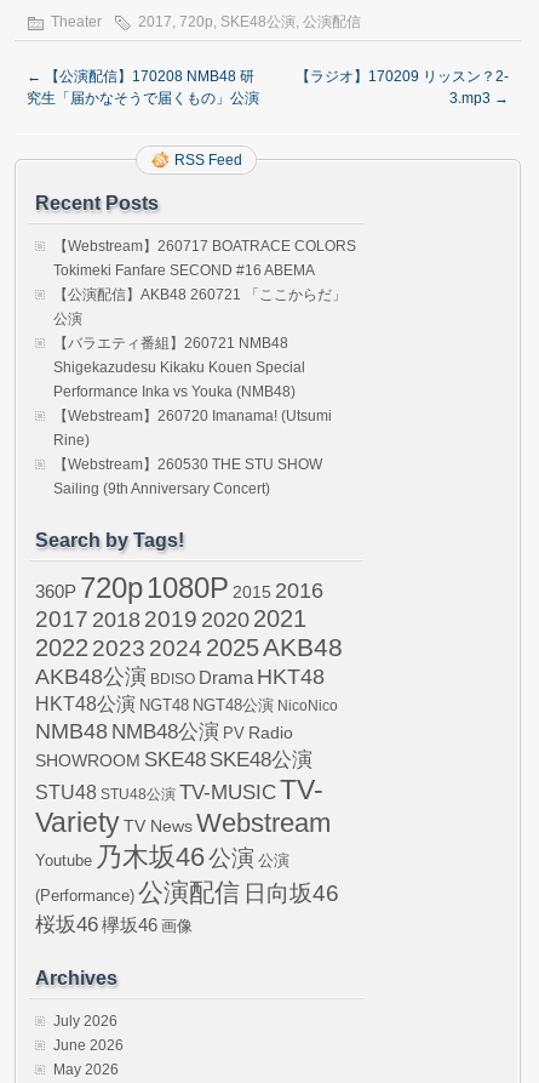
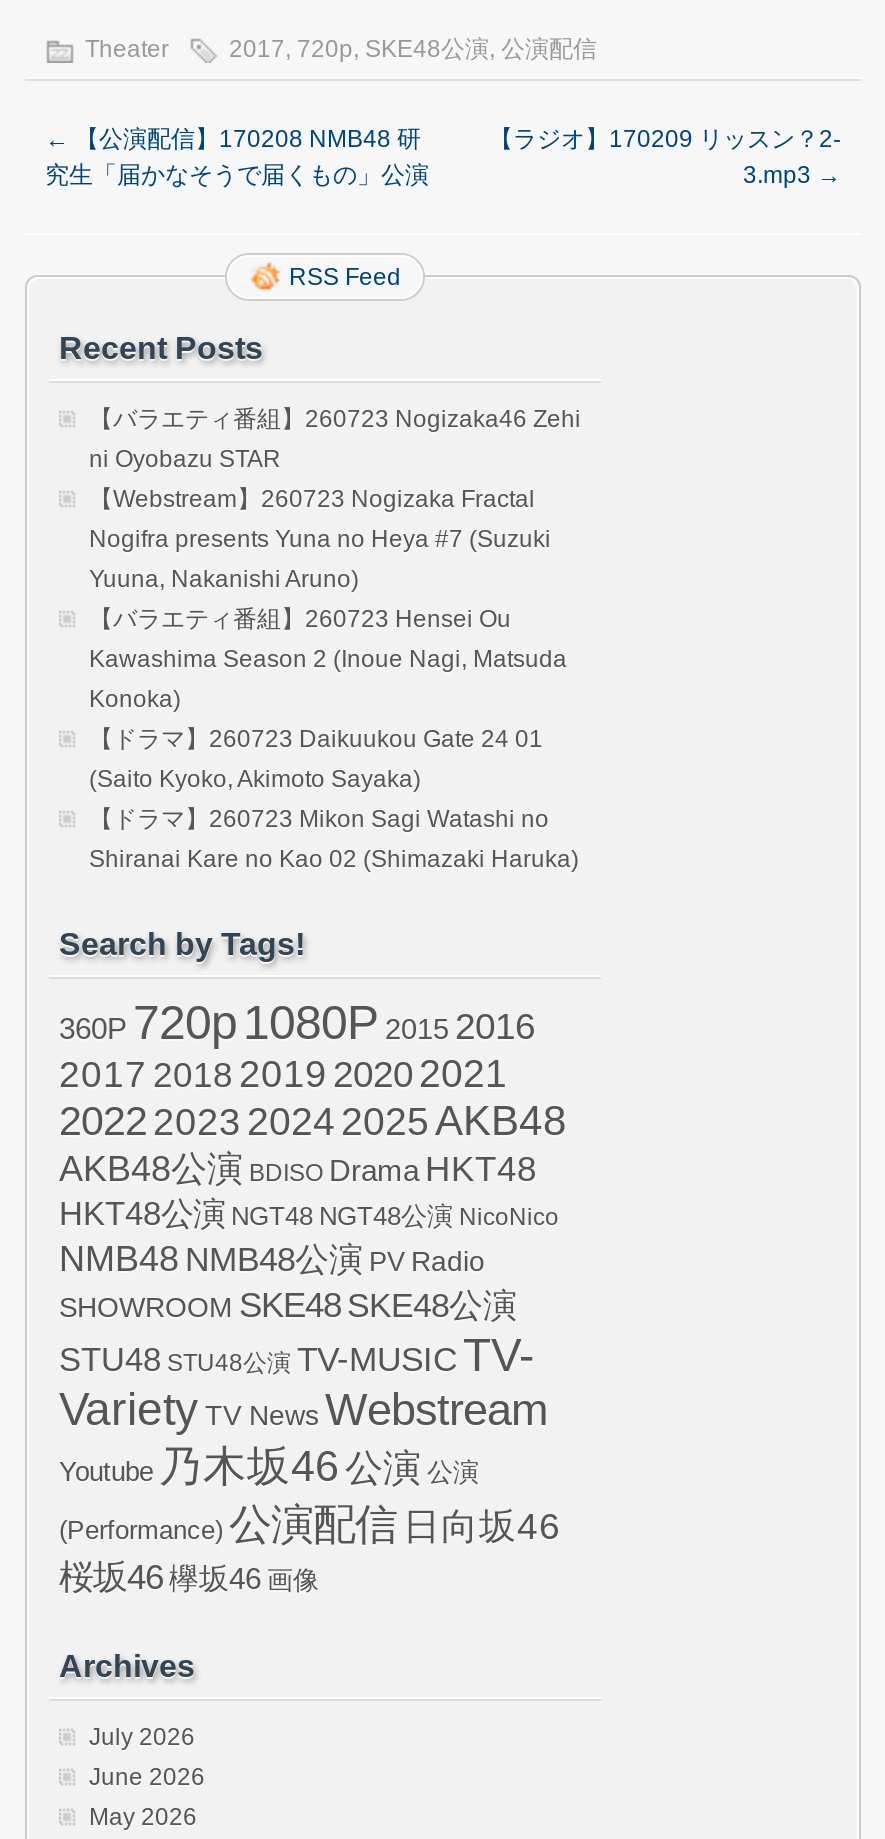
- 【Webstream】260717 BOATRACE COLORS
- Tokimeki Fanfare SECOND #16 ABEMA
- 【公演配信】AKB48 260721 「ここからだ」
- 公演
- 【バラエティ番組】260721 NMB48
- Shigekazudesu Kikaku Kouen Special
- Performance Inka vs Youka (NMB48)
- 【Webstream】260720 Imanama! (Utsumi
- Rine)
- 【Webstream】260530 THE STU SHOW
- Sailing (9th Anniversary Concert)
+ 【バラエティ番組】260723 Nogizaka46 Zehi
+ ni Oyobazu STAR
+ 【Webstream】260723 Nogizaka Fractal
+ Nogifra presents Yuna no Heya #7 (Suzuki
+ Yuuna, Nakanishi Aruno)
+ 【バラエティ番組】260723 Hensei Ou
+ Kawashima Season 2 (Inoue Nagi, Matsuda
+ Konoka)
+ 【ドラマ】260723 Daikuukou Gate 24 01
+ (Saito Kyoko, Akimoto Sayaka)
+ 【ドラマ】260723 Mikon Sagi Watashi no
+ Shiranai Kare no Kao 02 (Shimazaki Haruka)
